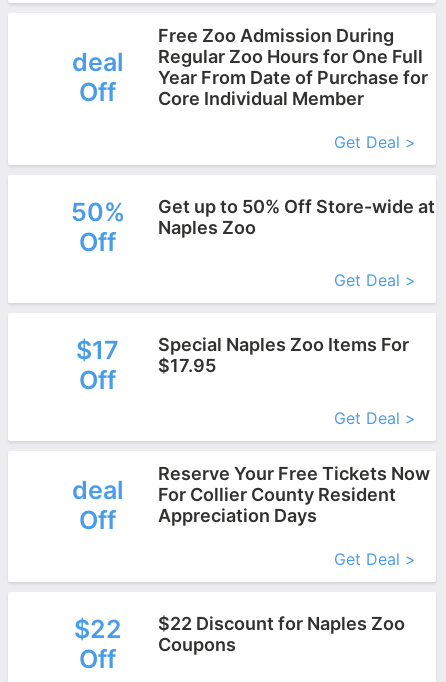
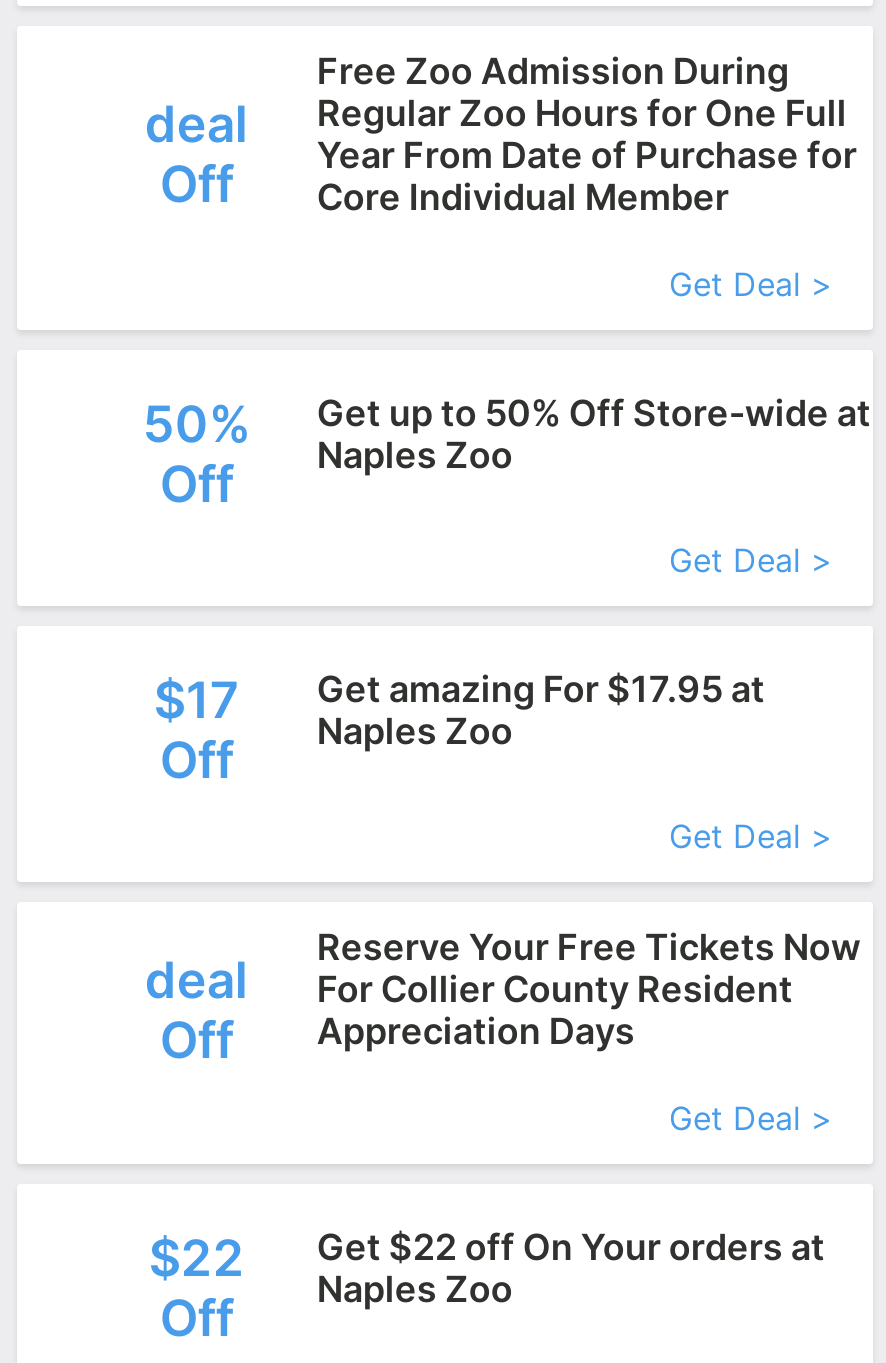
- Special Naples Zoo Items For
- $17.95
+ Get amazing For $17.95 at
+ Naples Zoo

- $22 Discount for Naples Zoo
- Coupons
+ Get $22 off On Your orders at
+ Naples Zoo
